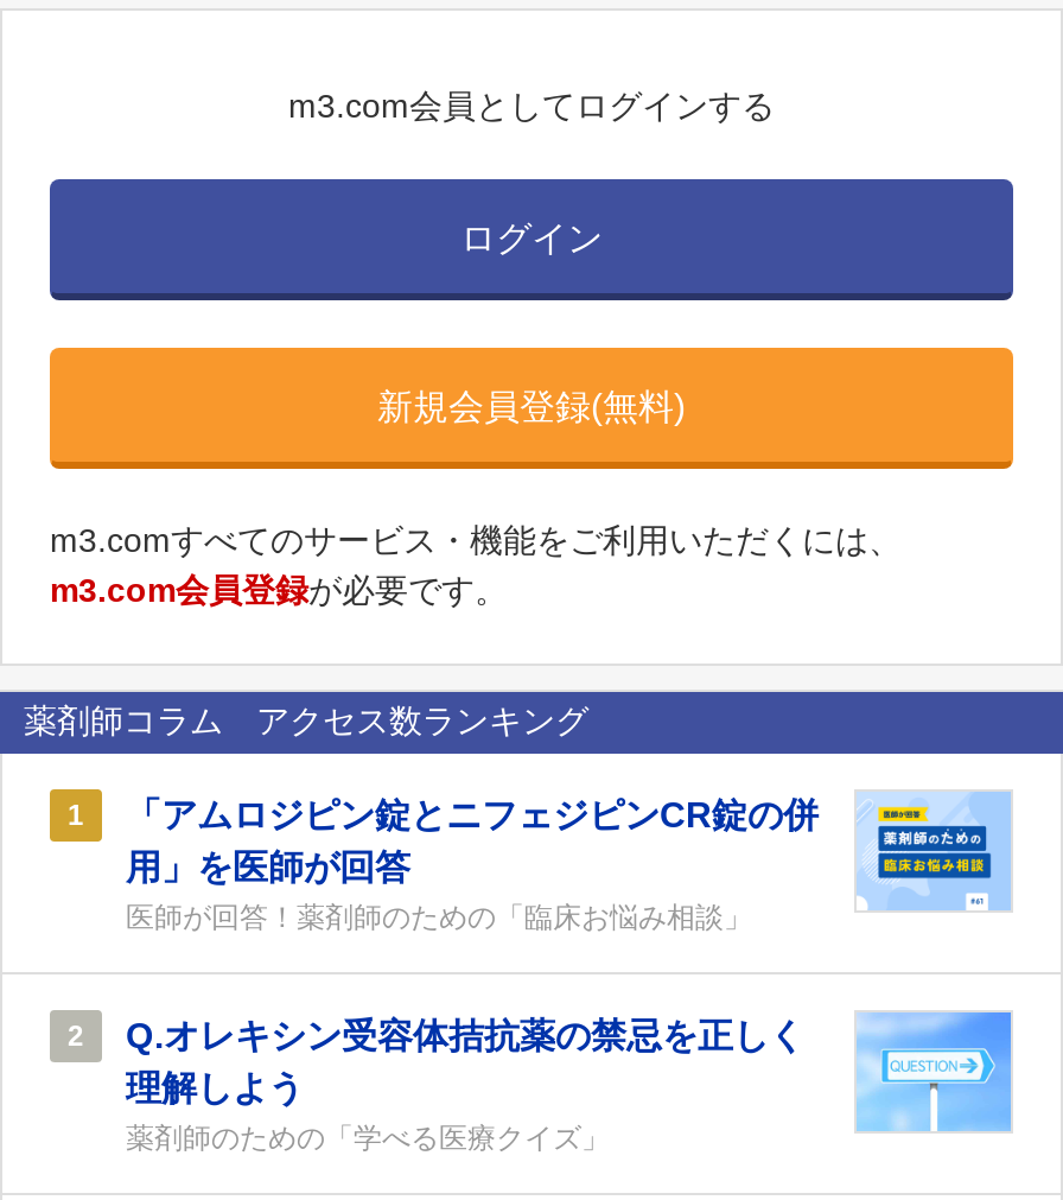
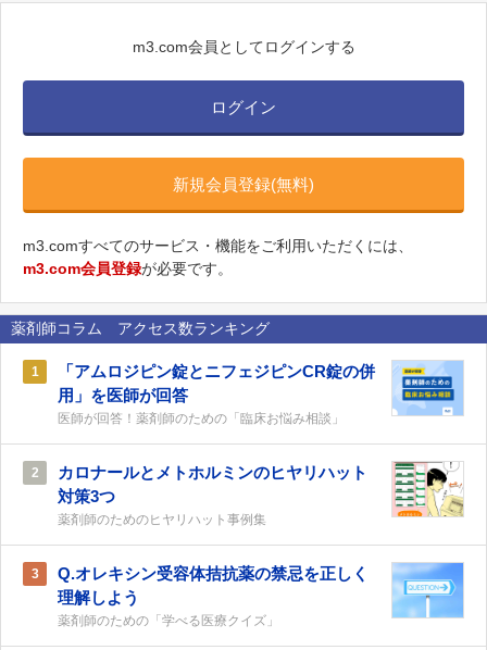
+ [image]
+ カロナールとメトホルミンのヒヤリハット
+ 対策3つ
+ 薬剤師のためのヒヤリハット事例集

+ 3
